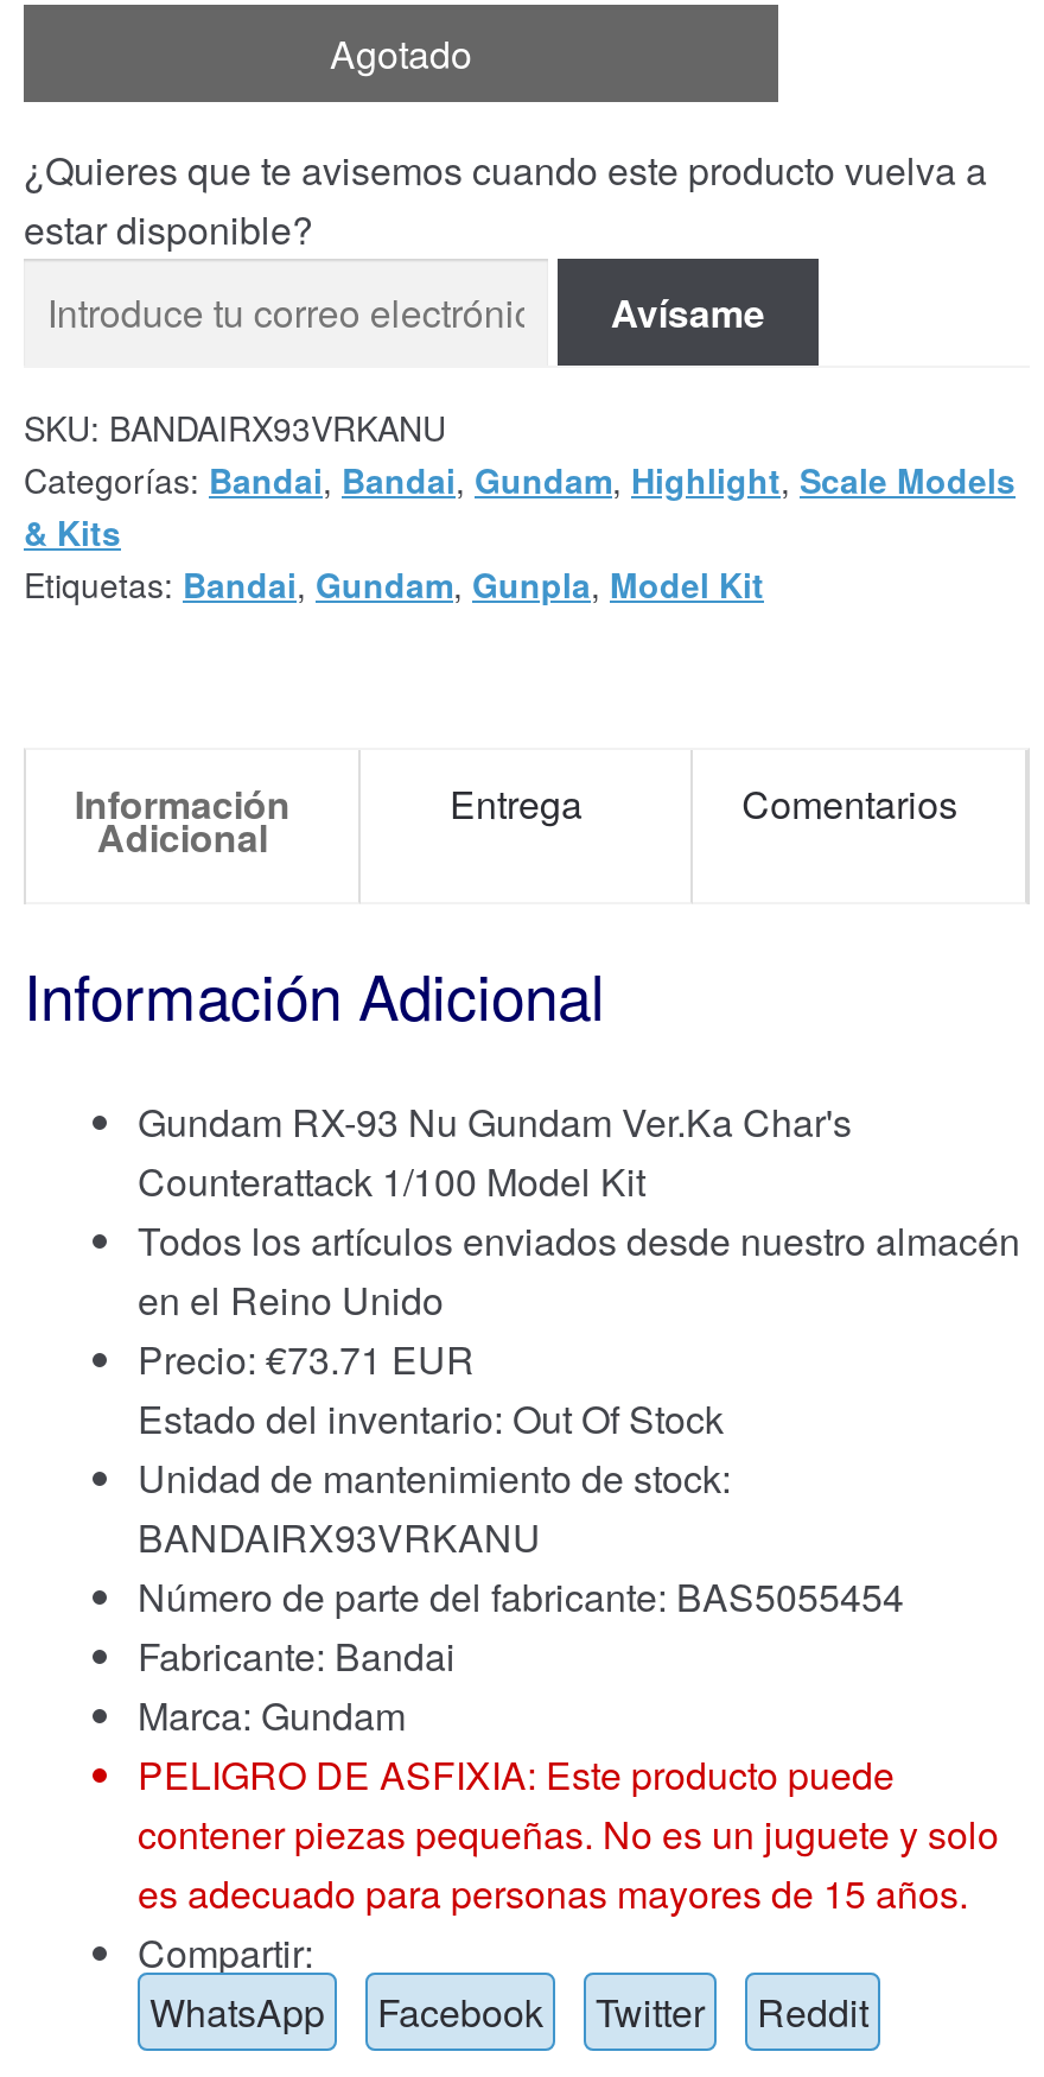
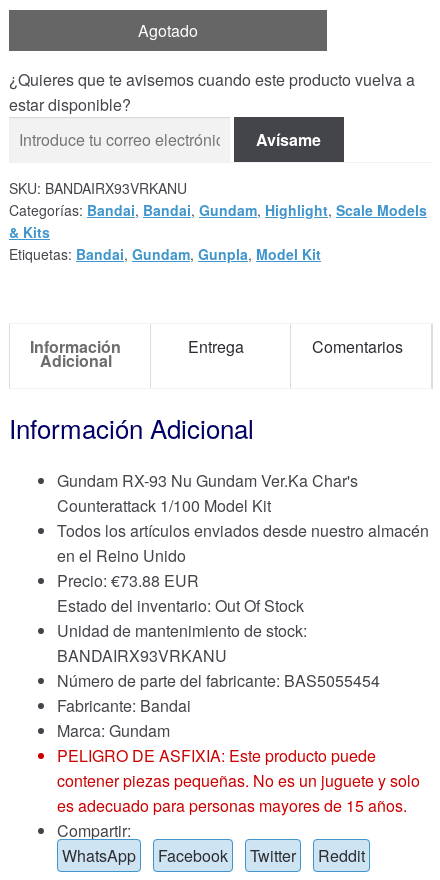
- Precio: €73.71 EUR
+ Precio: €73.88 EUR
